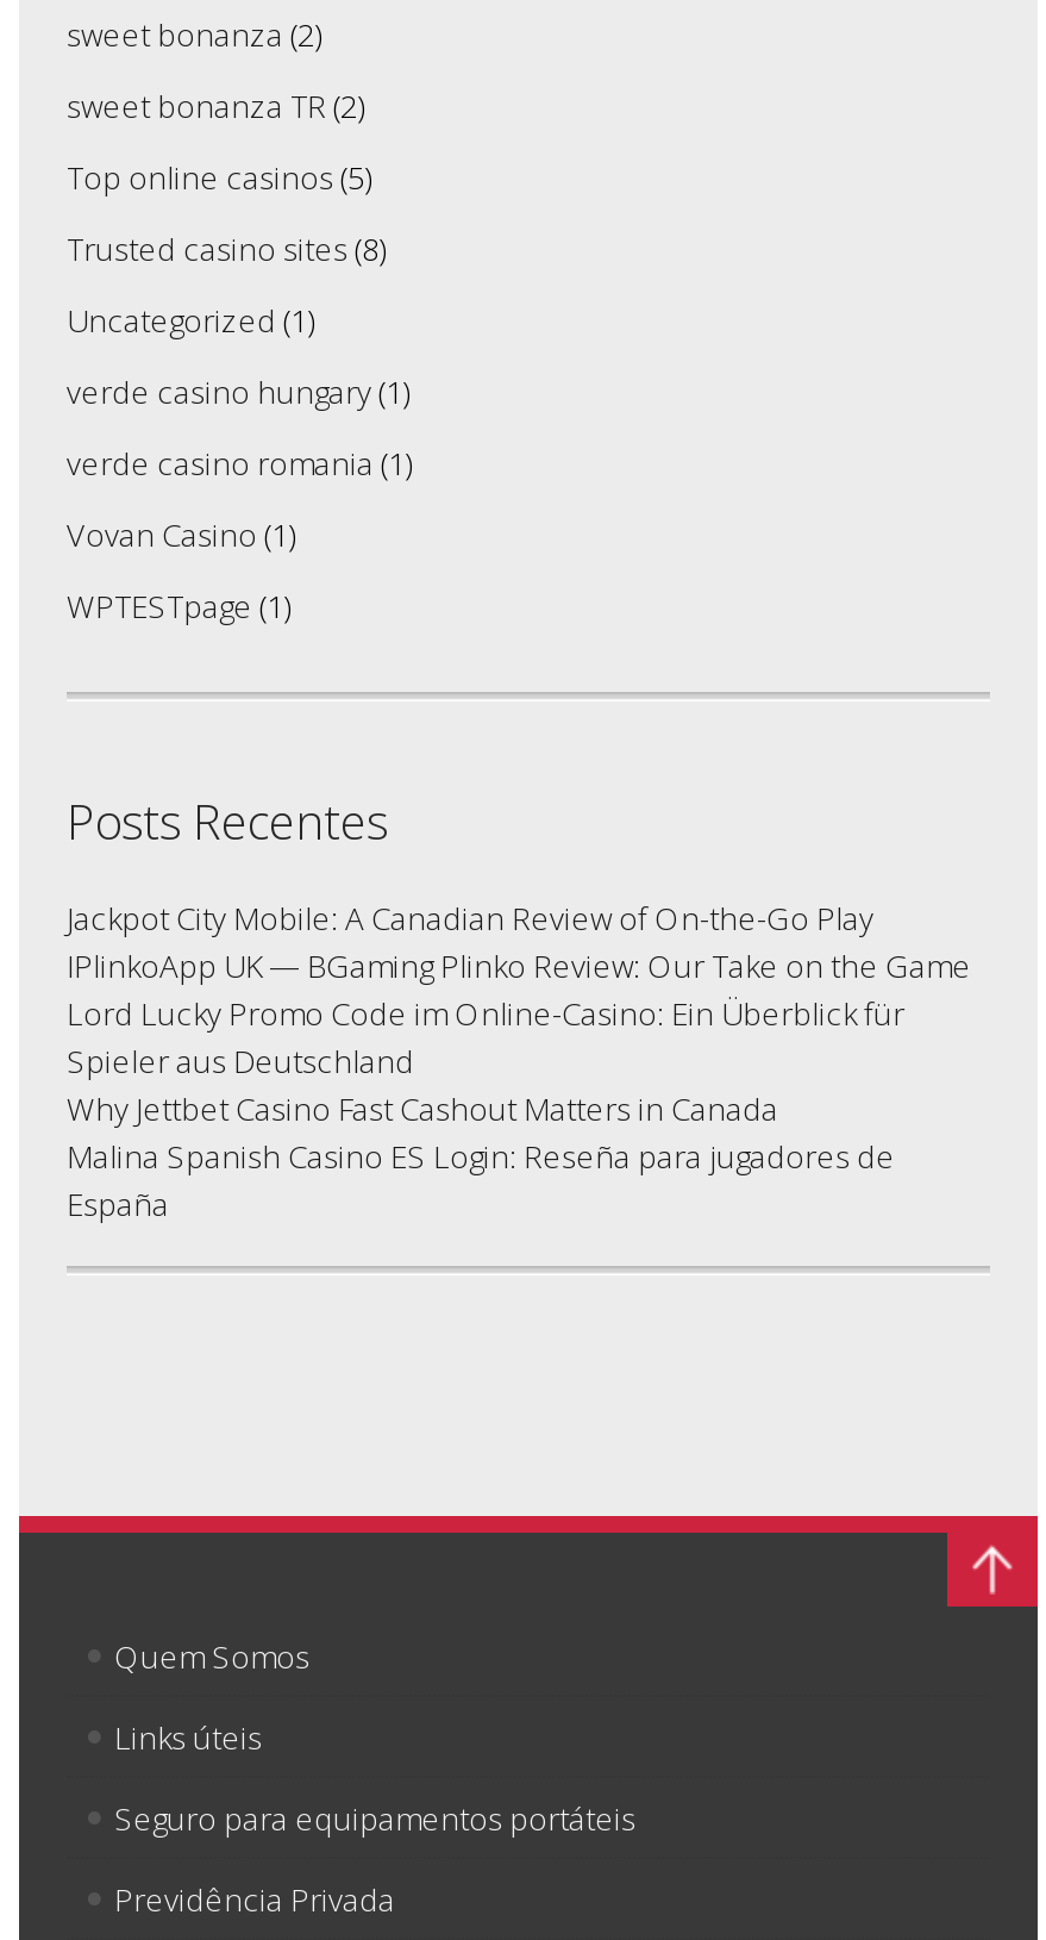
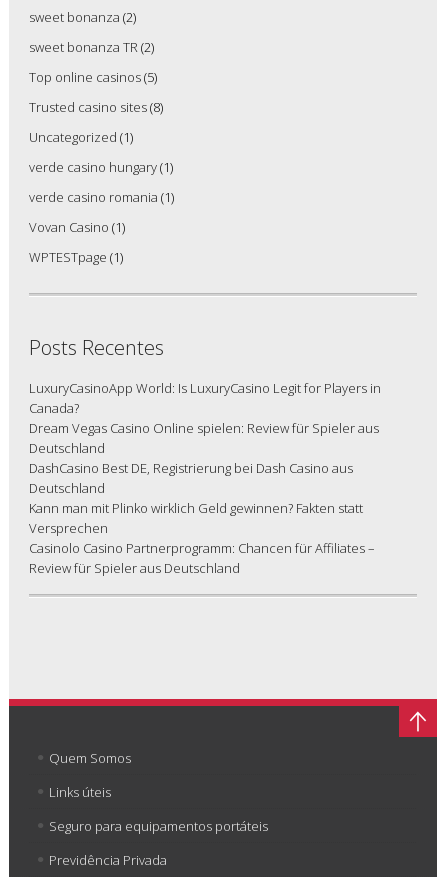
- Jackpot City Mobile: A Canadian Review of On-the-Go Play
- IPlinkoApp UK — BGaming Plinko Review: Our Take on the Game
- Lord Lucky Promo Code im Online-Casino: Ein Überblick für
- Spieler aus Deutschland
- Why Jettbet Casino Fast Cashout Matters in Canada
- Malina Spanish Casino ES Login: Reseña para jugadores de
- España
+ LuxuryCasinoApp World: Is LuxuryCasino Legit for Players in
+ Canada?
+ Dream Vegas Casino Online spielen: Review für Spieler aus
+ Deutschland
+ DashCasino Best DE, Registrierung bei Dash Casino aus
+ Deutschland
+ Kann man mit Plinko wirklich Geld gewinnen? Fakten statt
+ Versprechen
+ Casinolo Casino Partnerprogramm: Chancen für Affiliates –
+ Review für Spieler aus Deutschland
